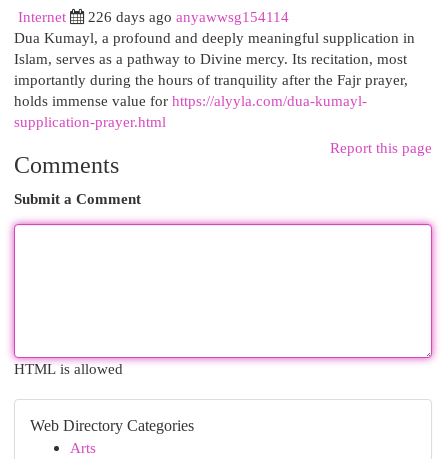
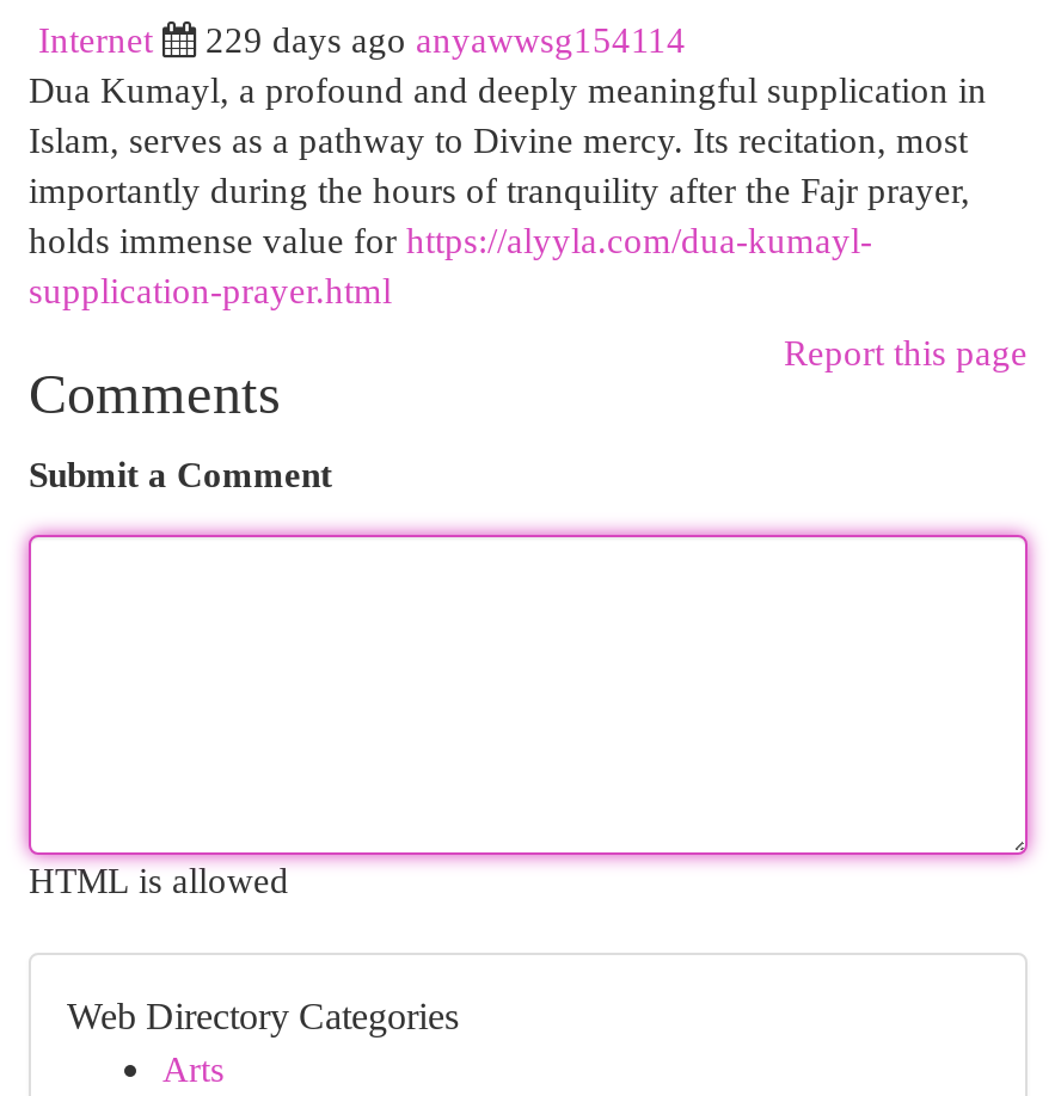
- 226 days ago anyawwsg154114
+ 229 days ago anyawwsg154114
